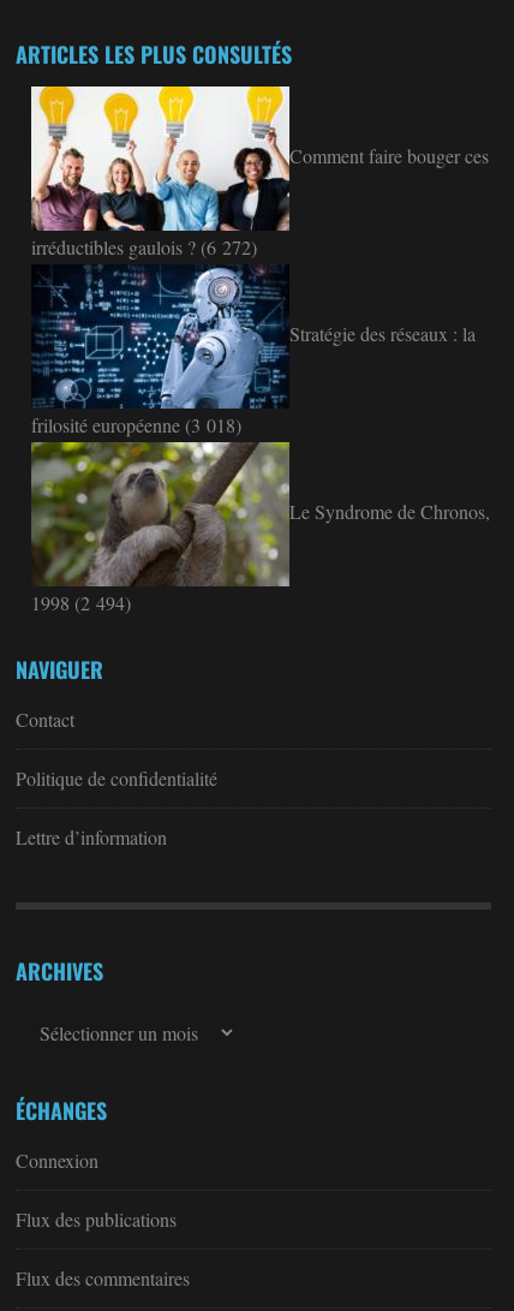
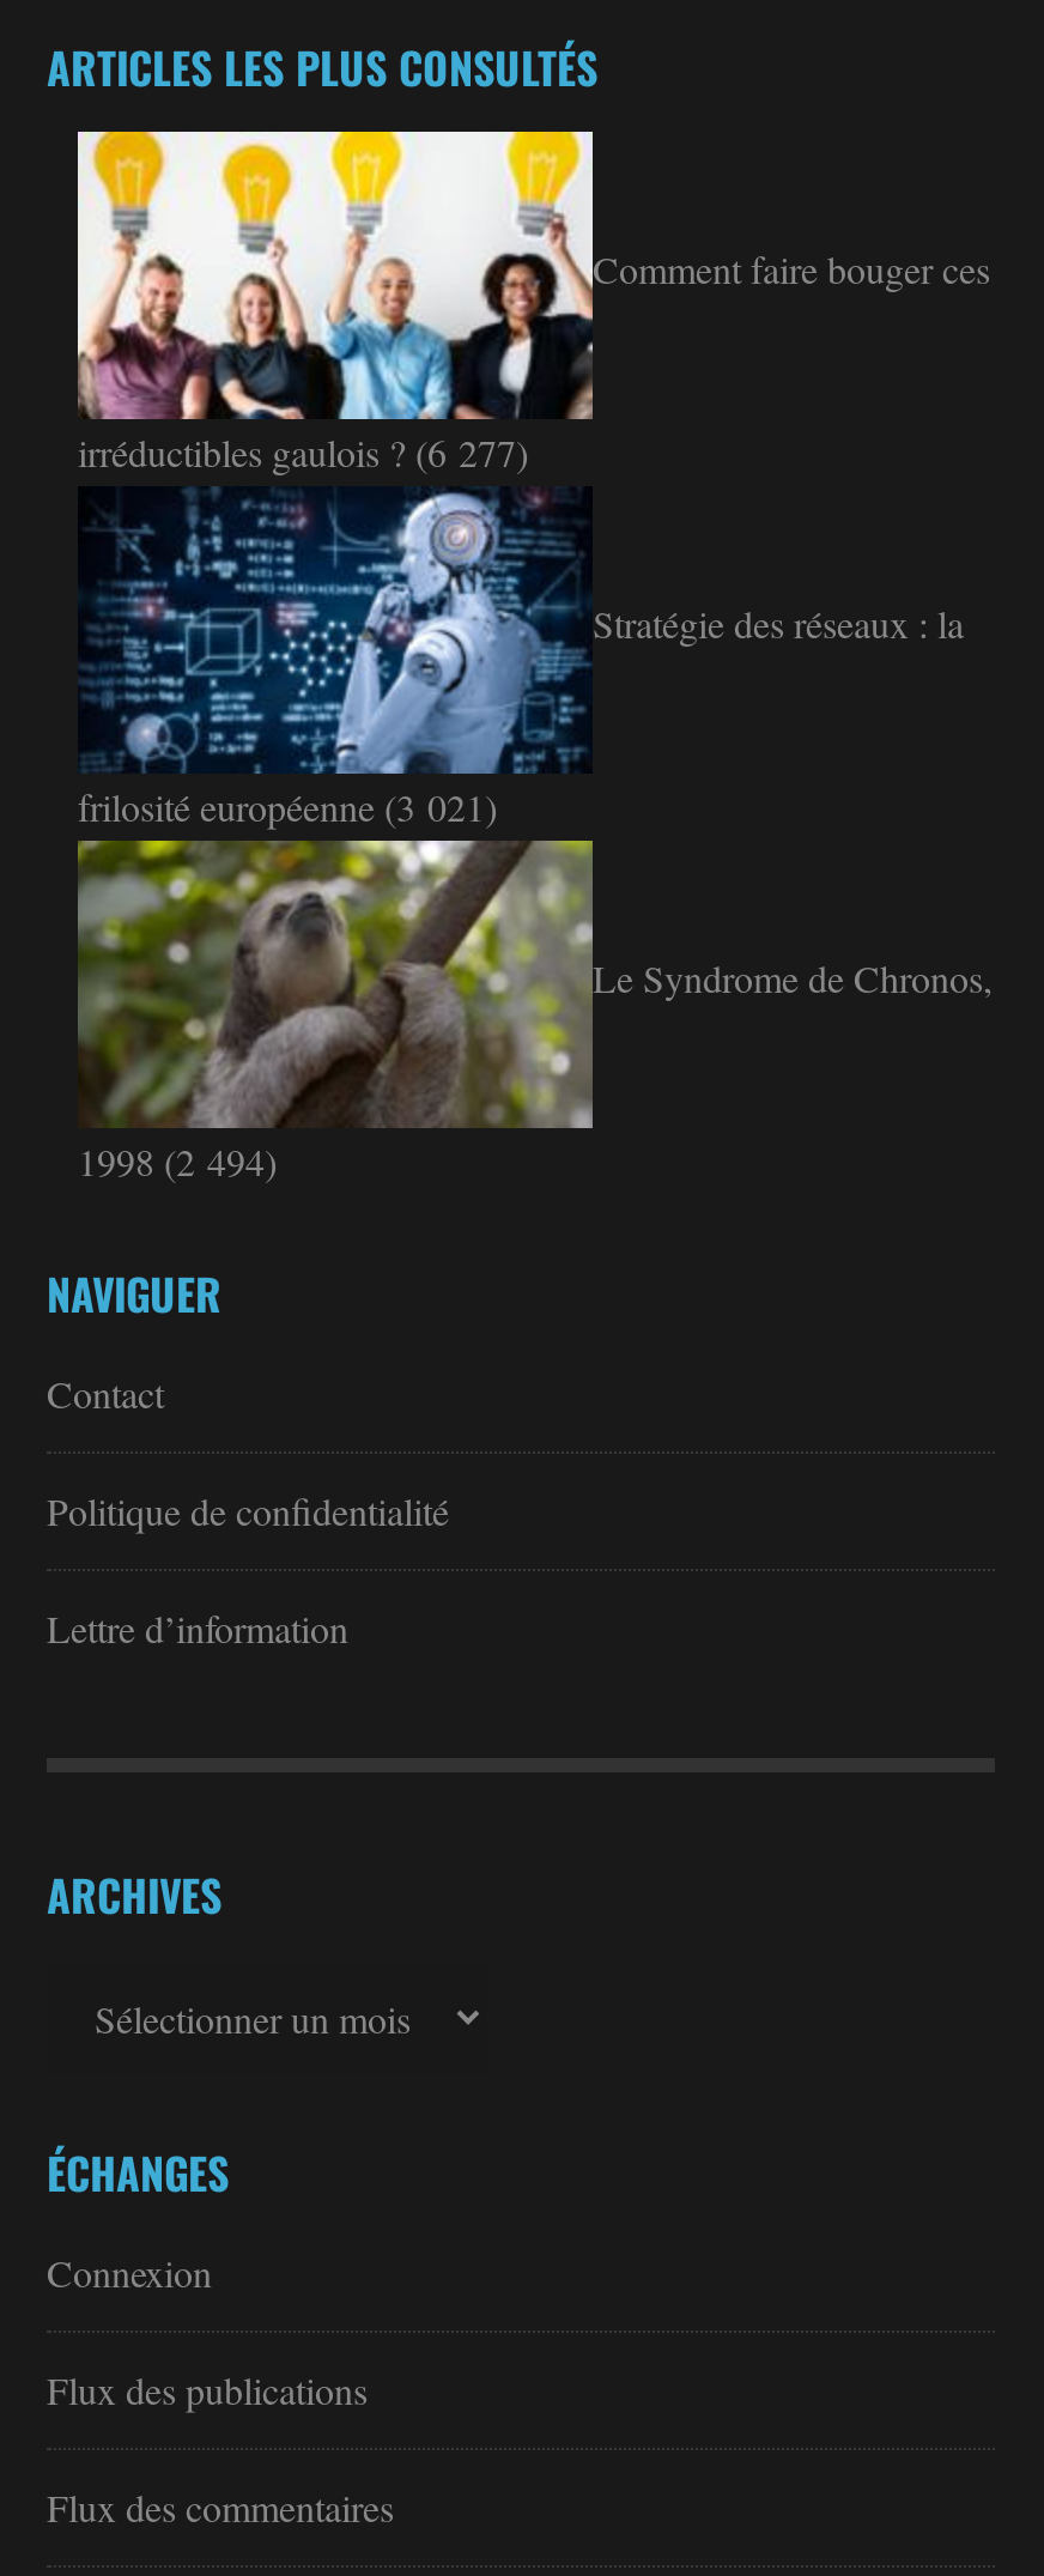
- irréductibles gaulois ? (6 272)
+ irréductibles gaulois ? (6 277)

- frilosité européenne (3 018)
+ frilosité européenne (3 021)
